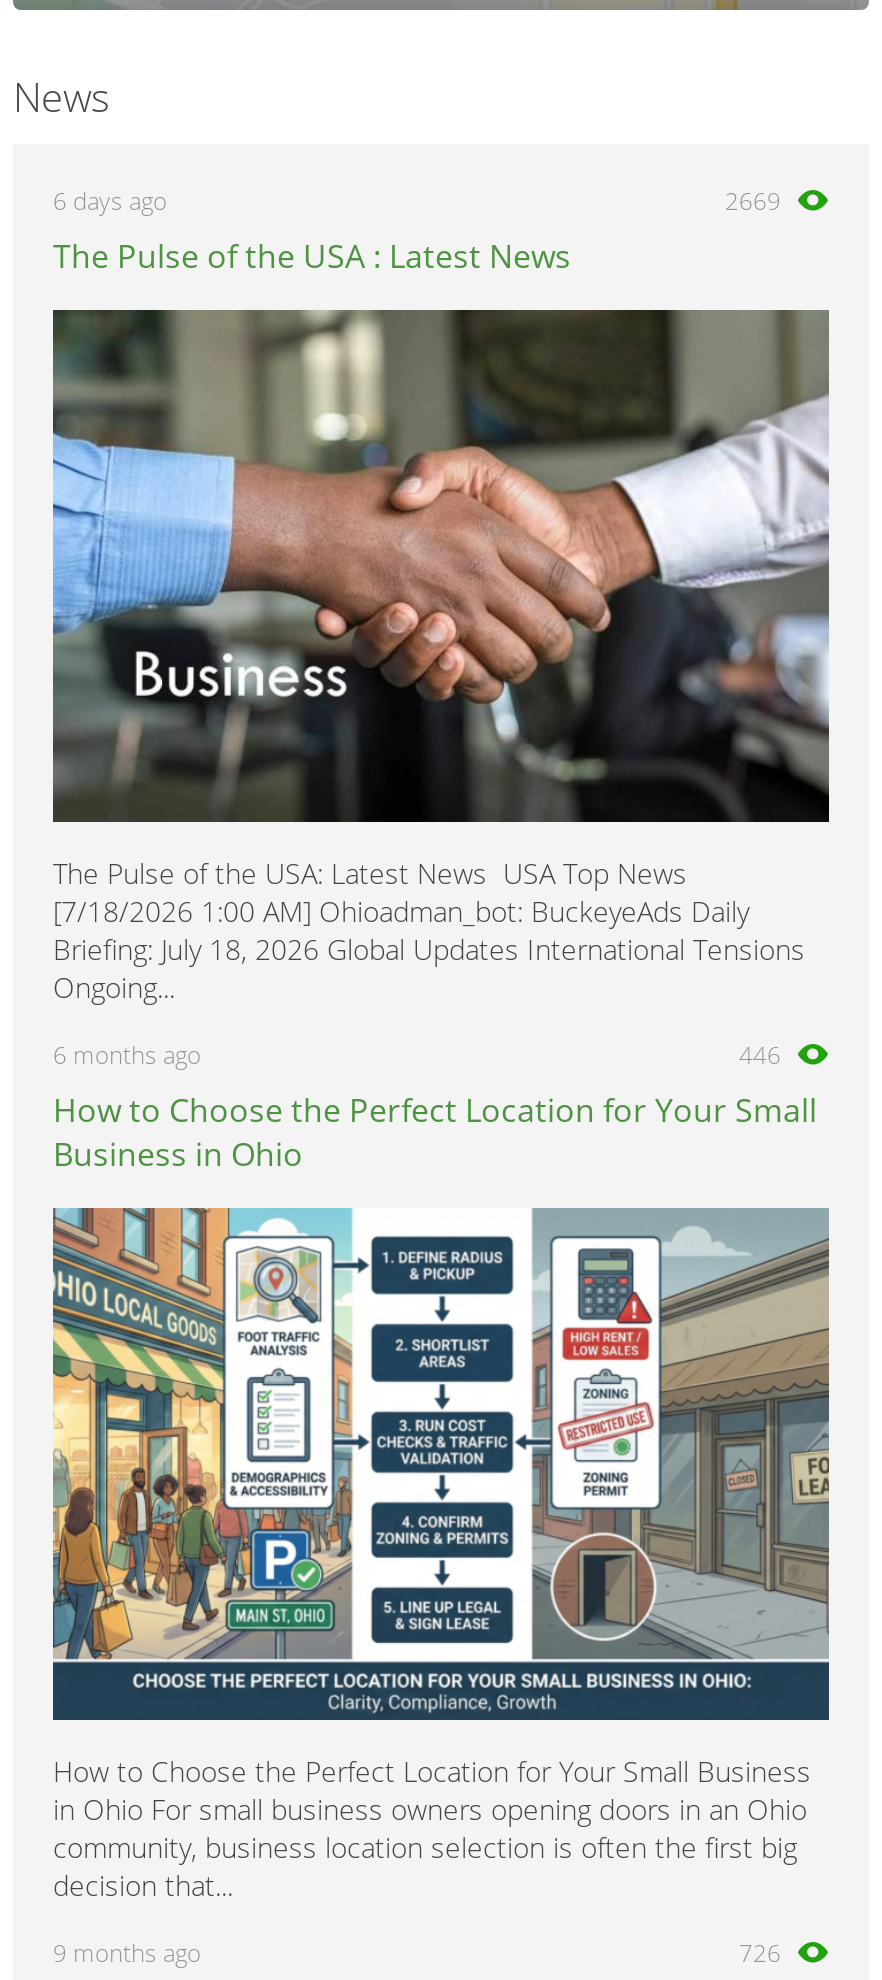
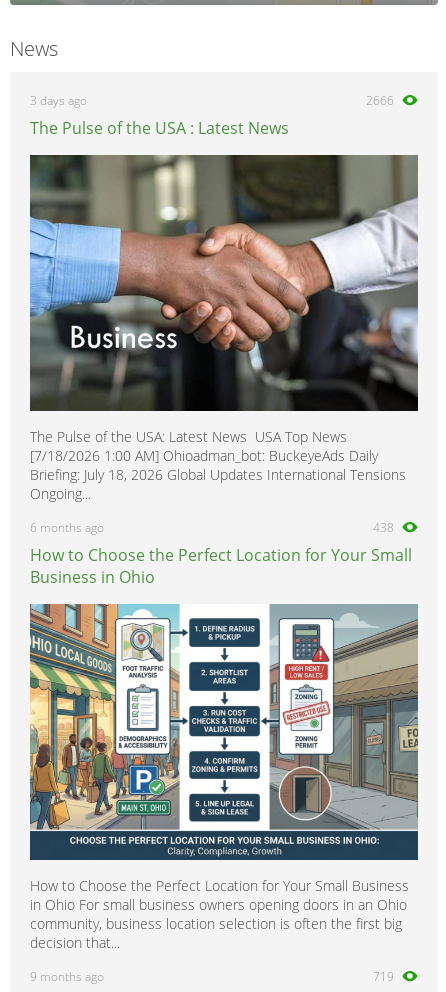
- 6 days ago
+ 3 days ago

- 2669
+ 2666

- 446
+ 438

- 726
+ 719
